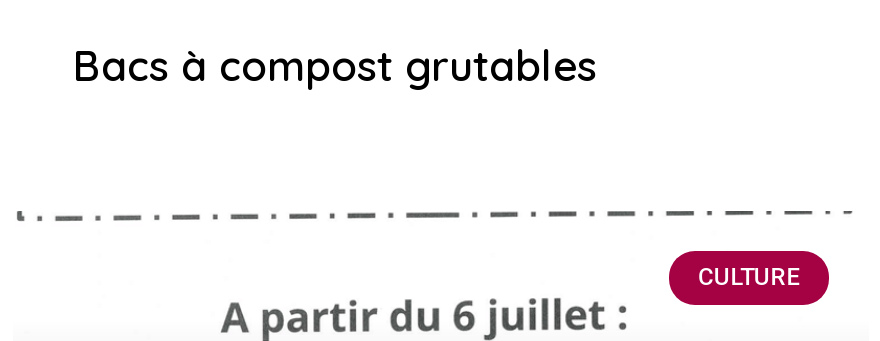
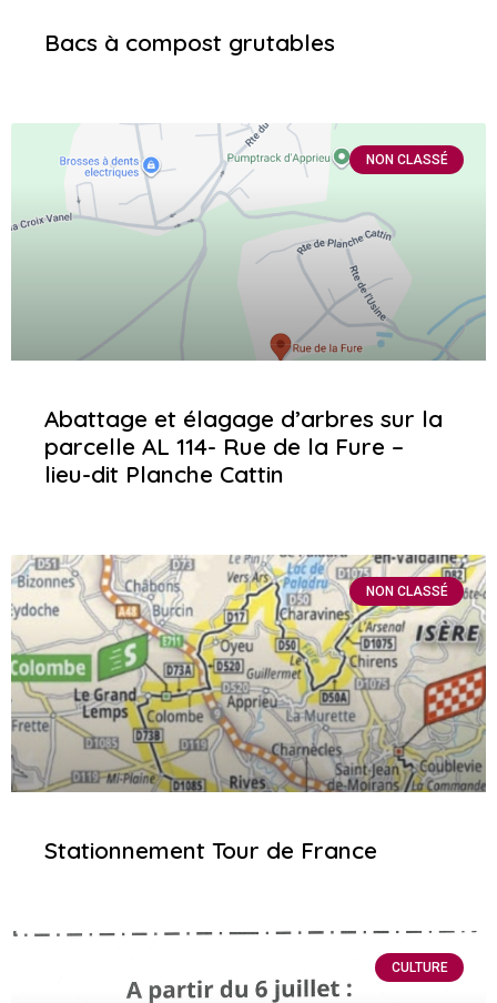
+ [image]
+ NON CLASSÉ

+ [image]
+ NON CLASSÉ

+ Abattage et élagage d’arbres sur la
+ parcelle AL 114- Rue de la Fure –
+ lieu-dit Planche Cattin

+ Stationnement Tour de France
